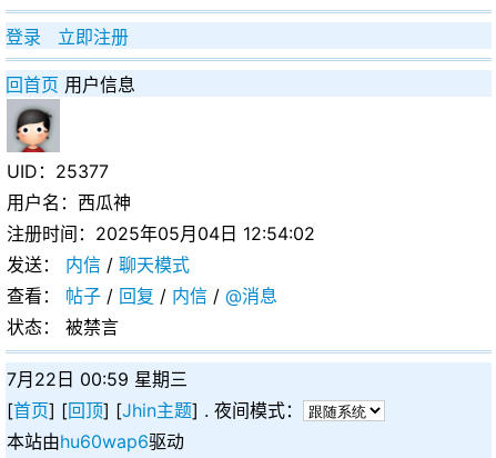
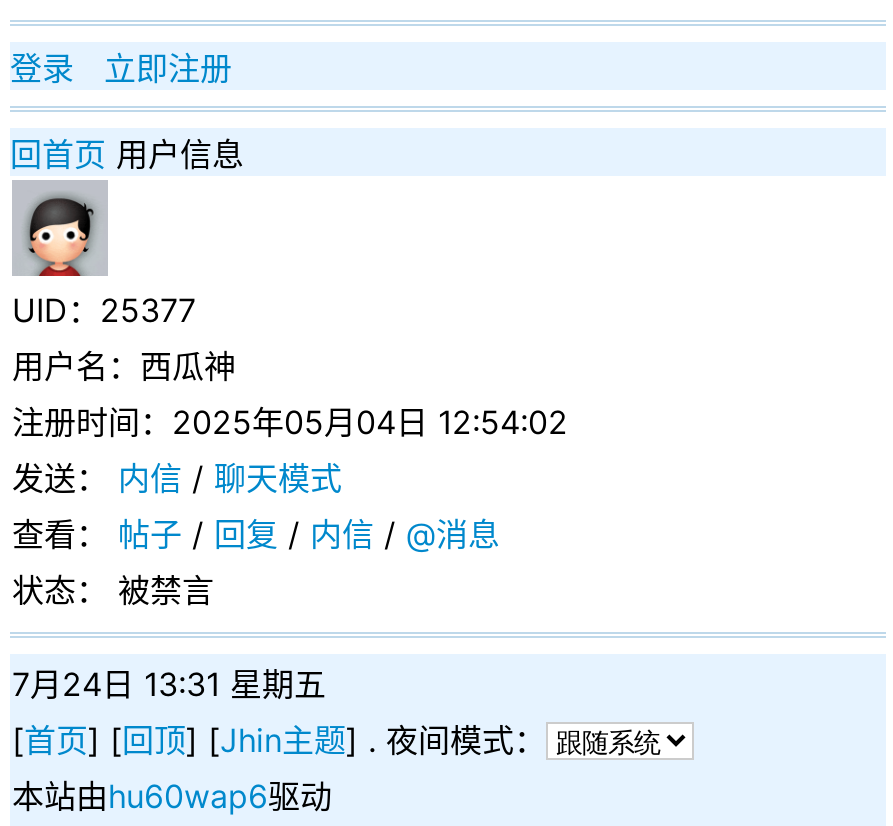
- 7月22日 00:59 星期三
+ 7月24日 13:31 星期五
